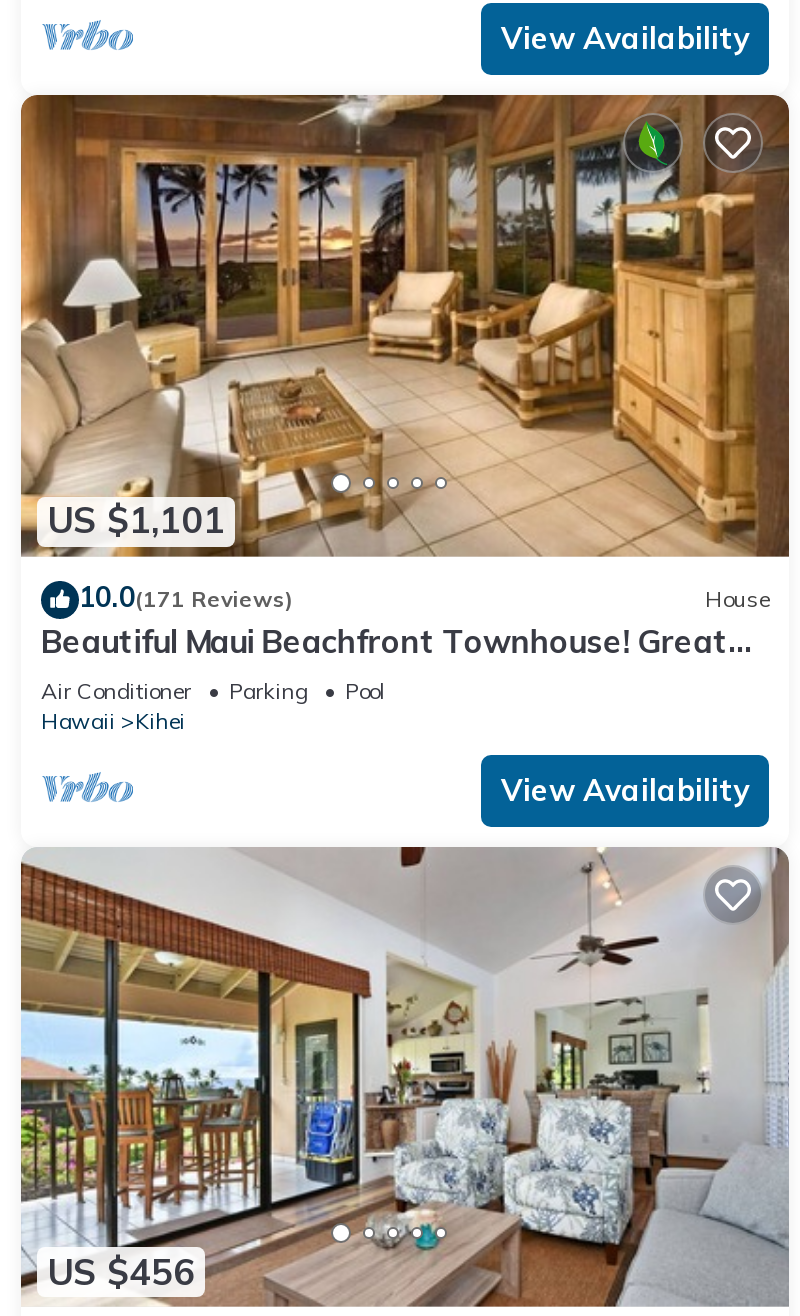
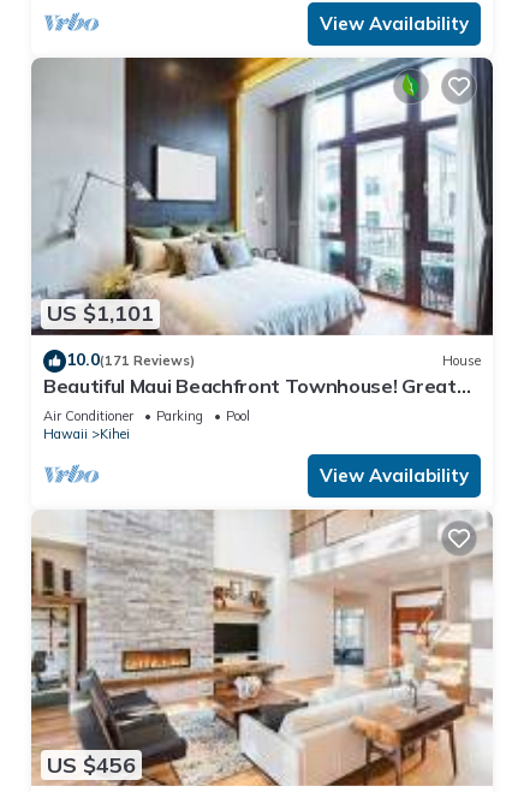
- [image]
+ [image]

- [image]
+ [image]
